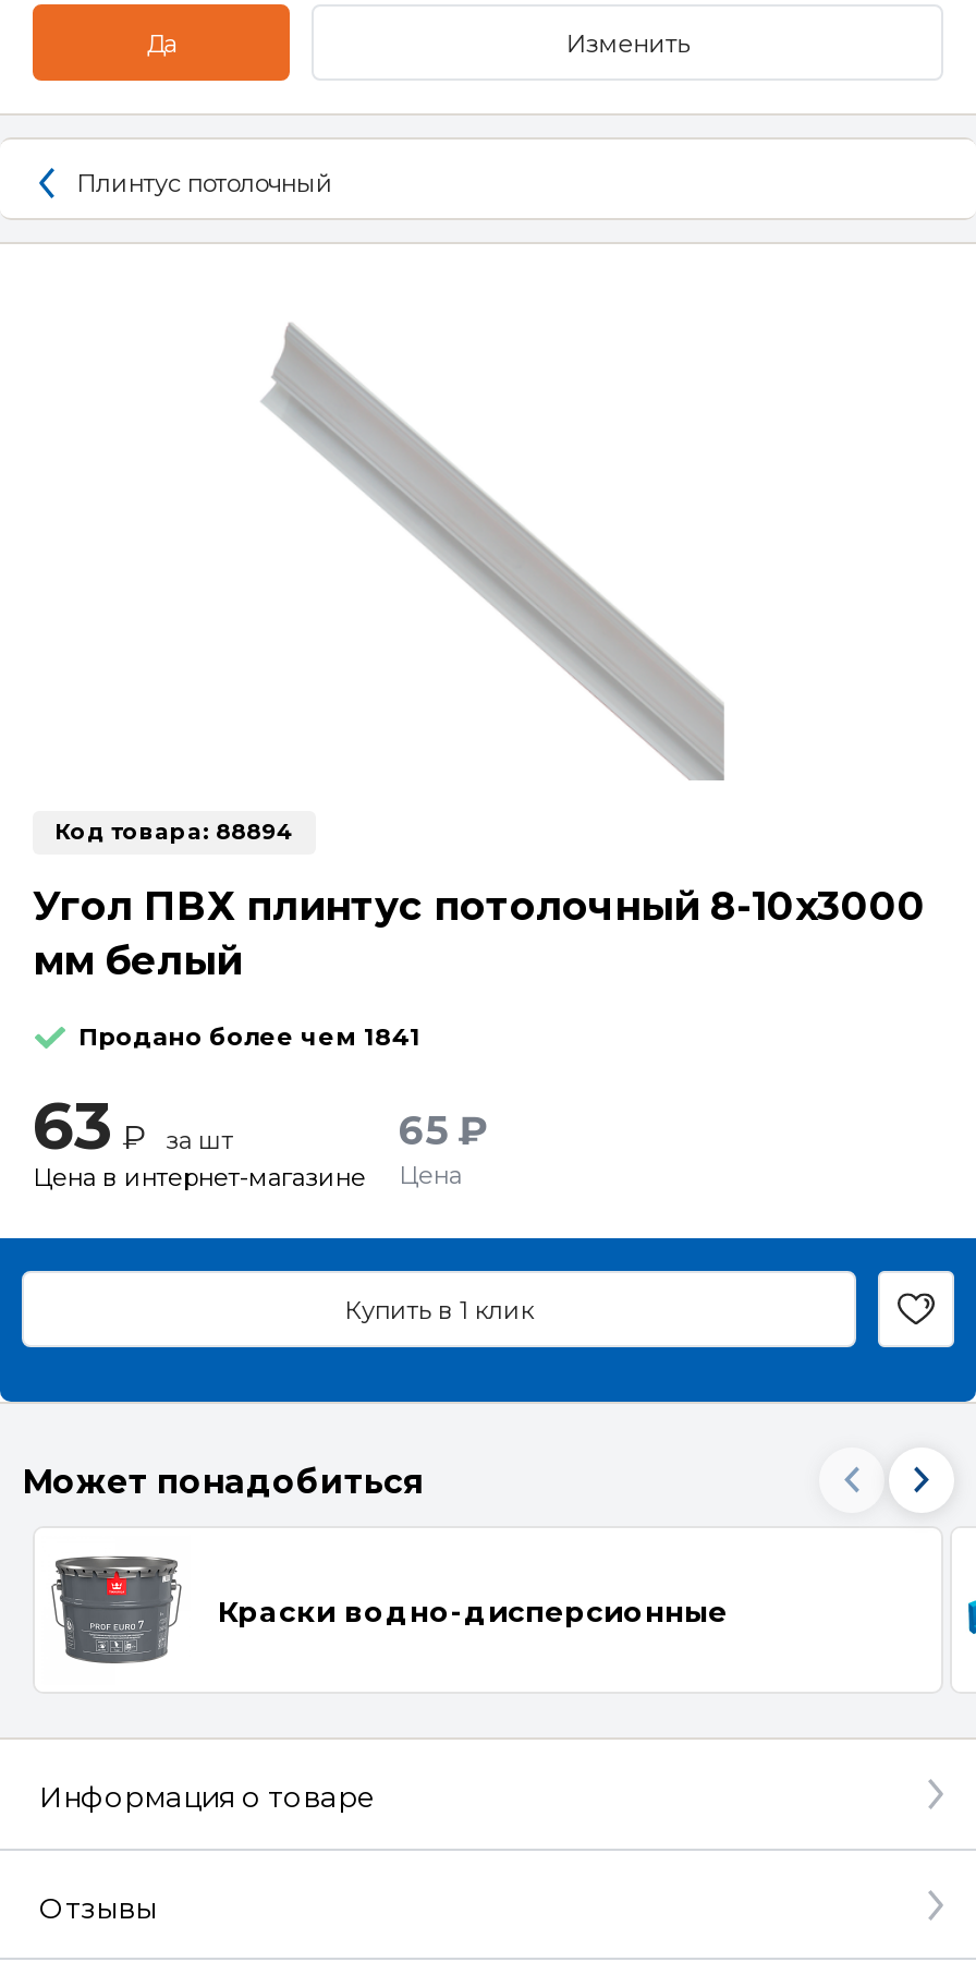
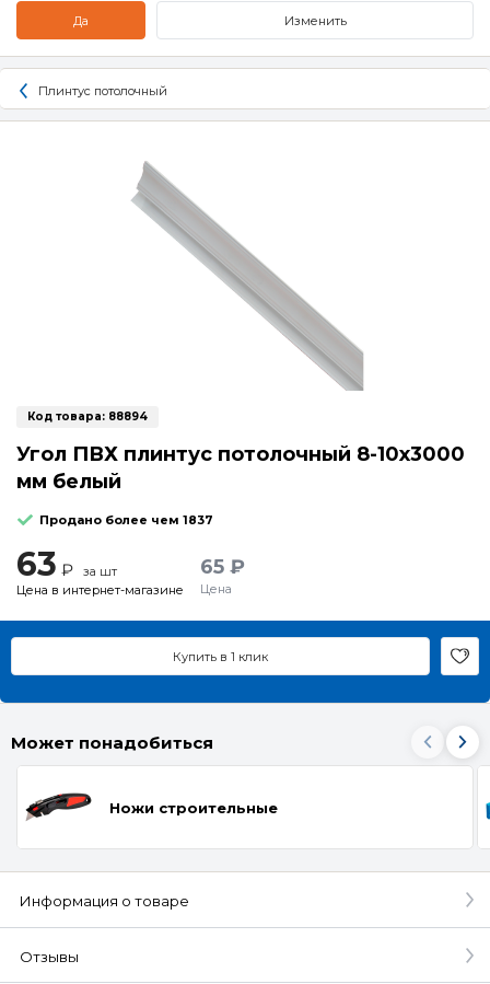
- Продано более чем 1841
+ Продано более чем 1837

- [image]
- Краски водно-дисперсионные
+ [image]
+ Ножи строительные
